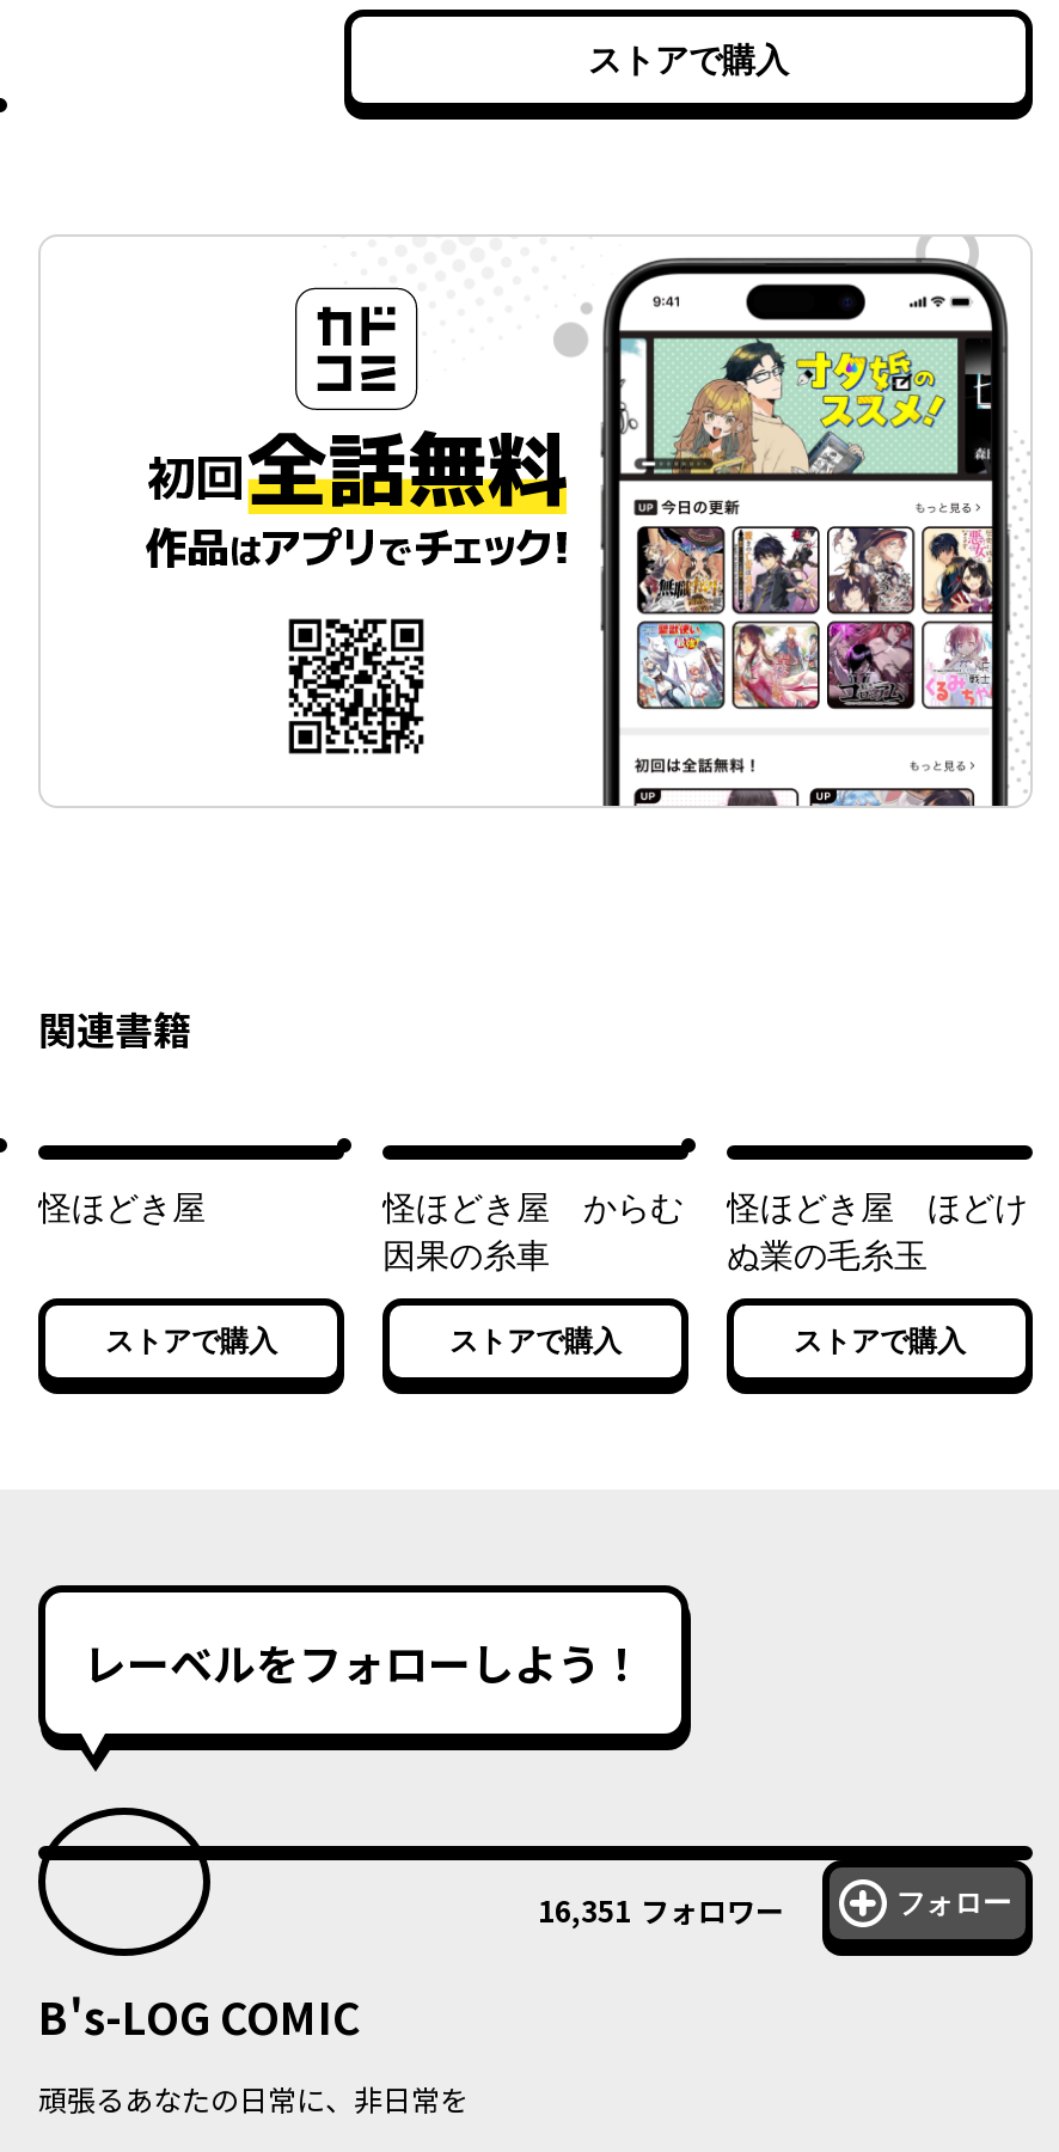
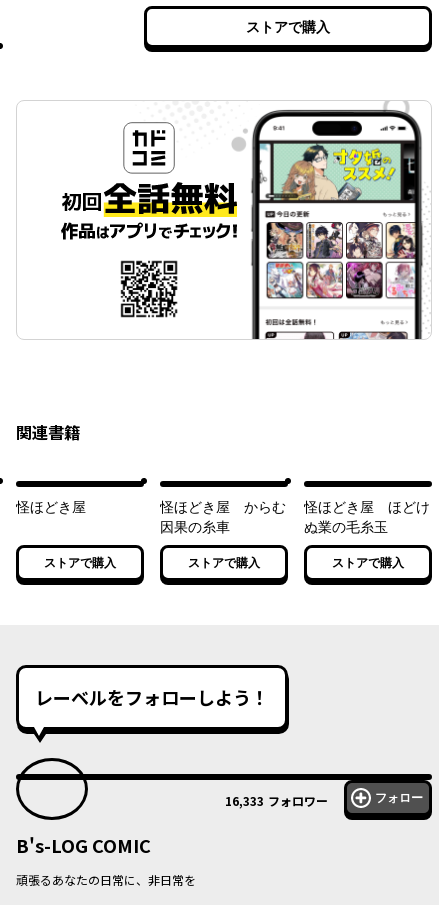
- 16,351 フォロワー
+ 16,333 フォロワー
